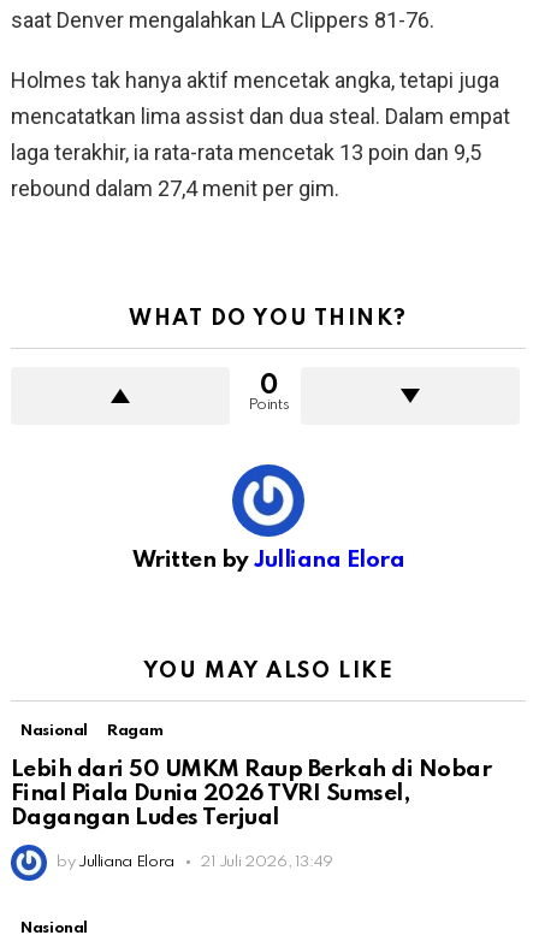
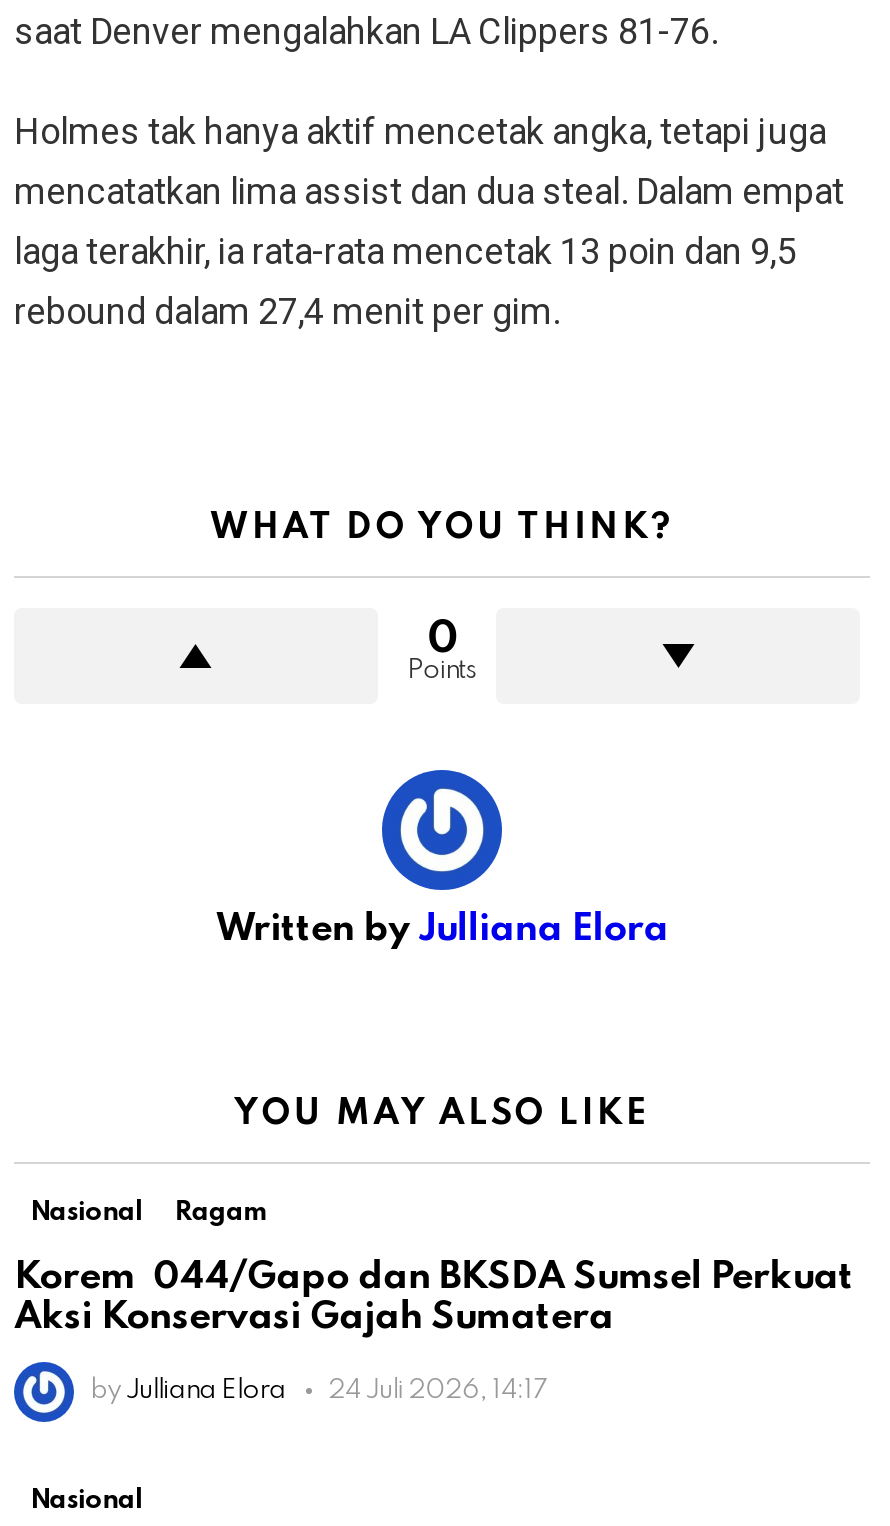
- Lebih dari 50 UMKM Raup Berkah di Nobar
- Final Piala Dunia 2026 TVRI Sumsel,
- Dagangan Ludes Terjual
+ Korem 044/Gapo dan BKSDA Sumsel Perkuat
+ Aksi Konservasi Gajah Sumatera

- by Julliana Elora 21 Juli 2026, 13:49
+ by Julliana Elora 24 Juli 2026, 14:17
